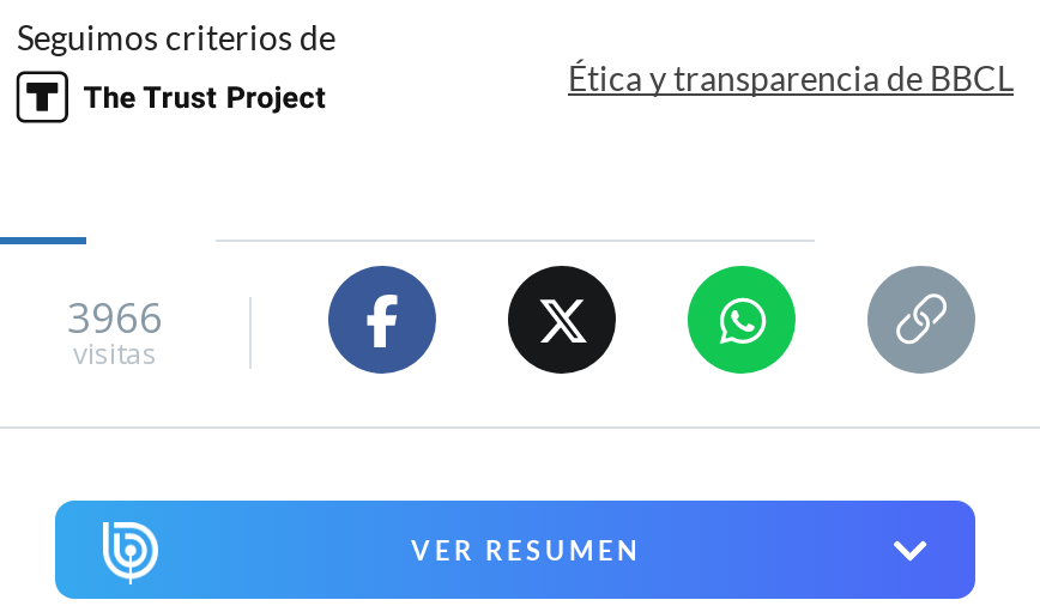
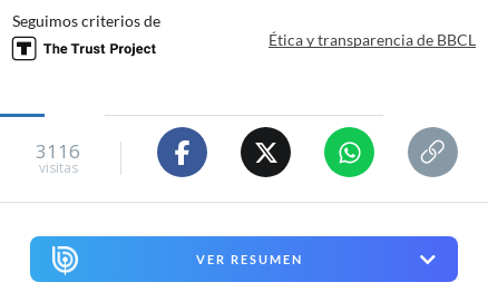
- 3966
+ 3116
